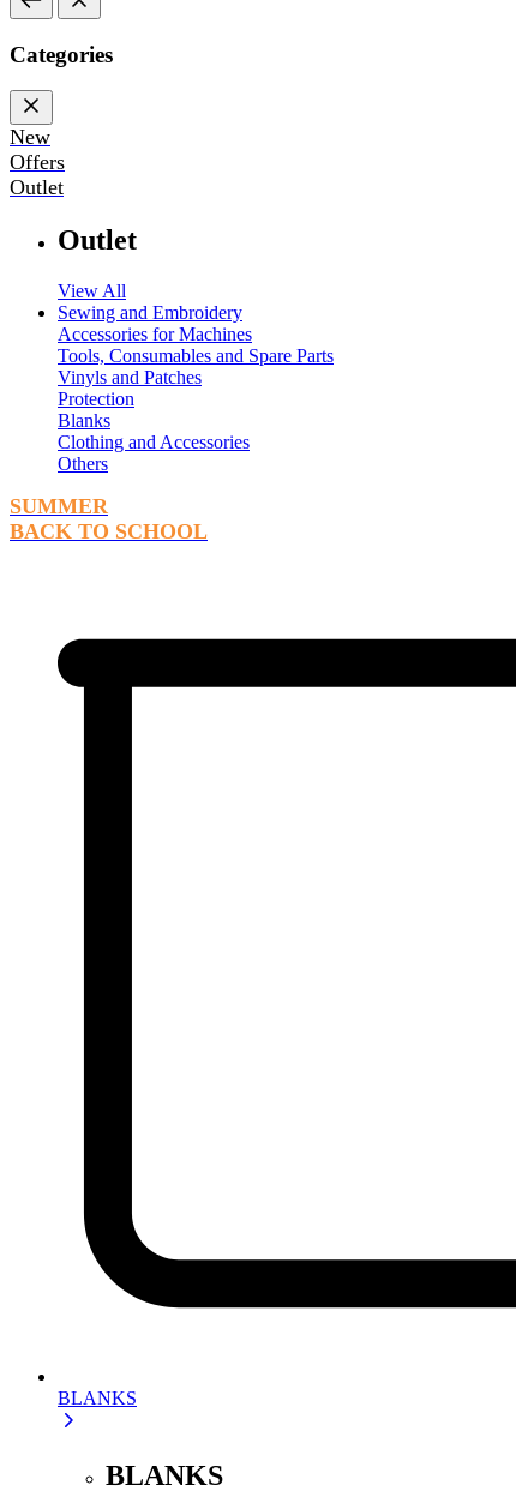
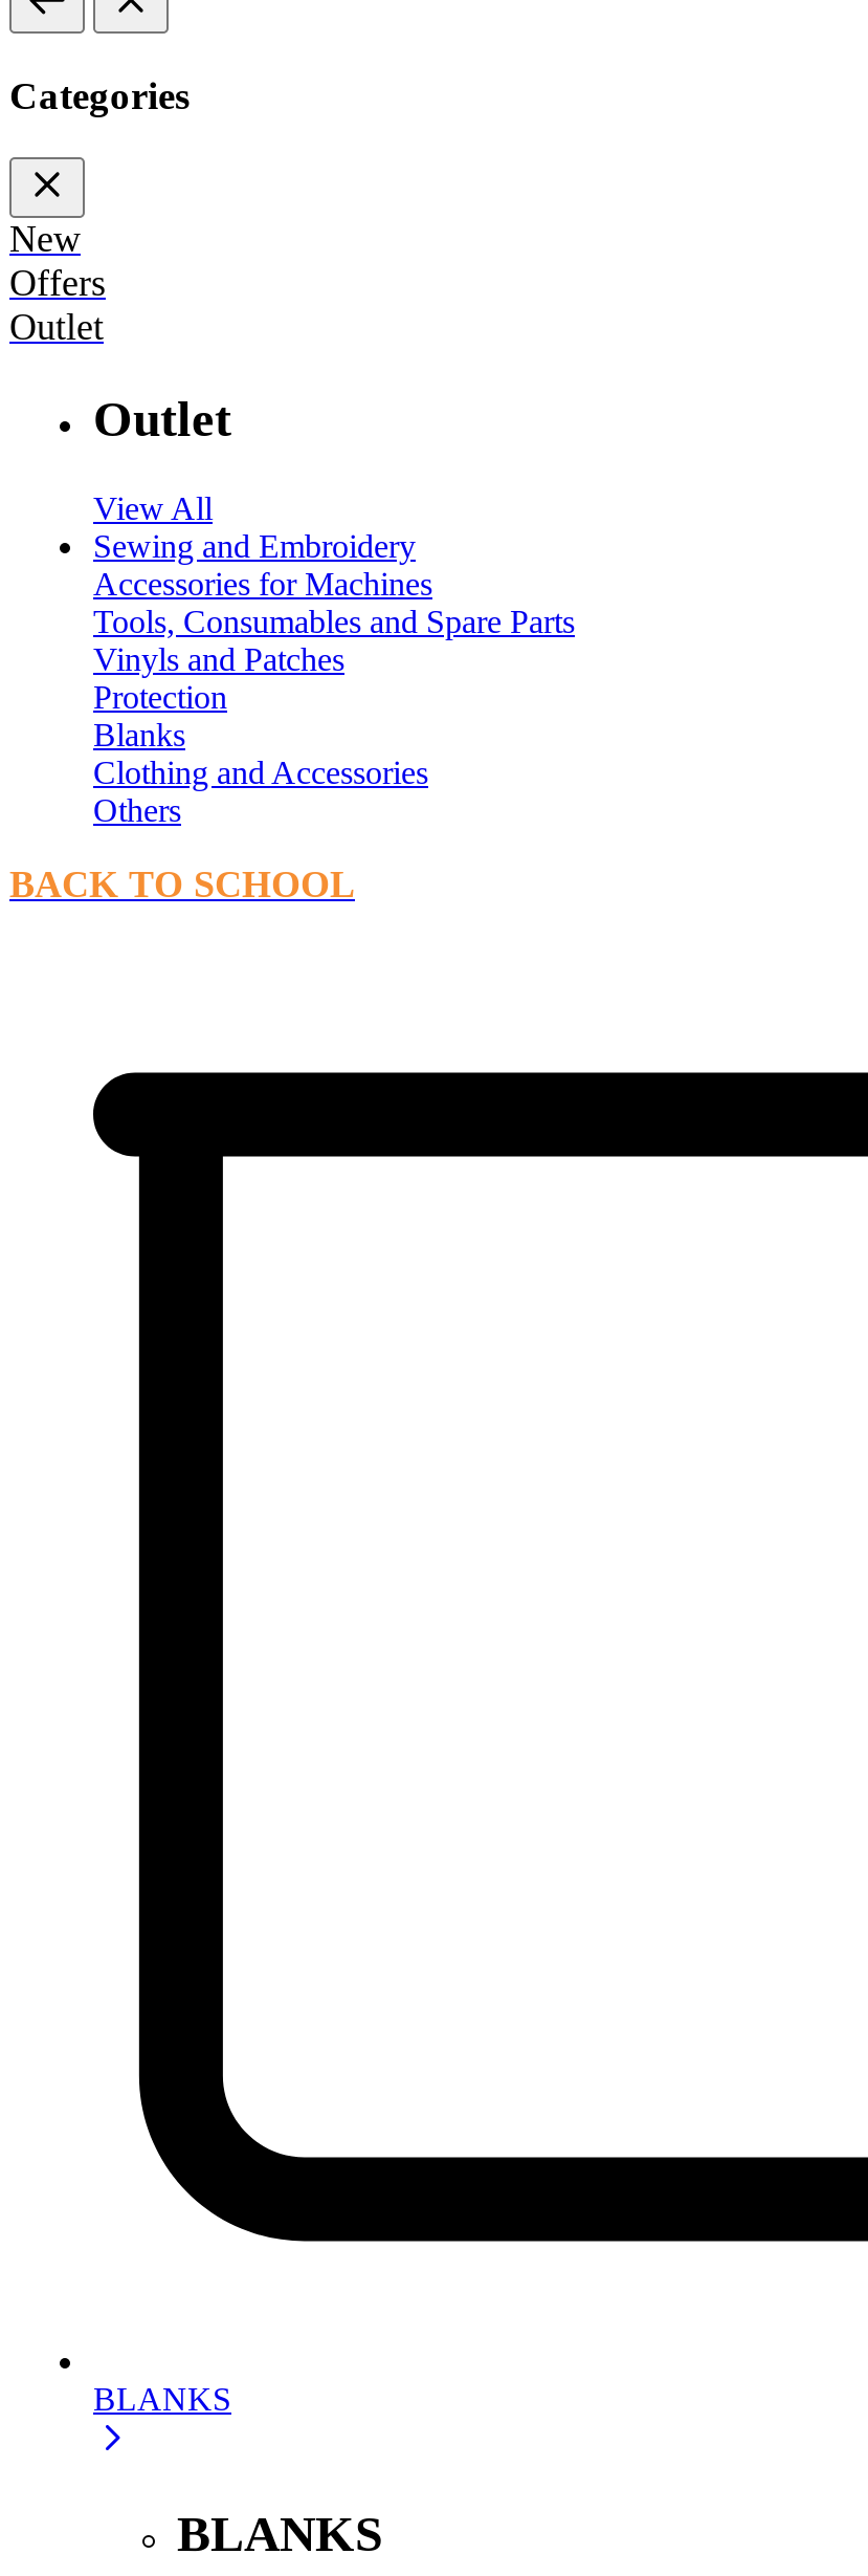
- SUMMER
